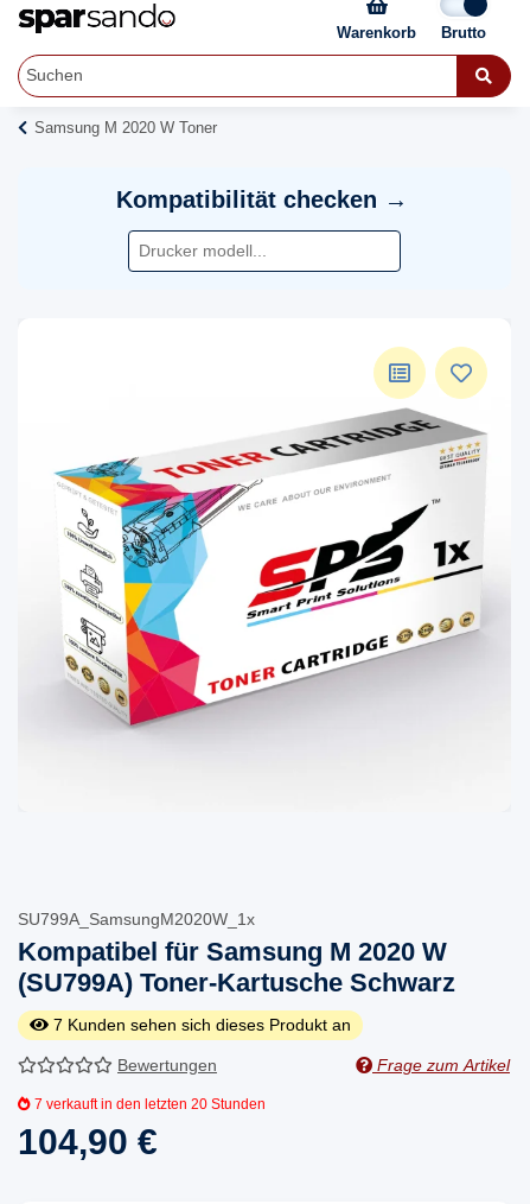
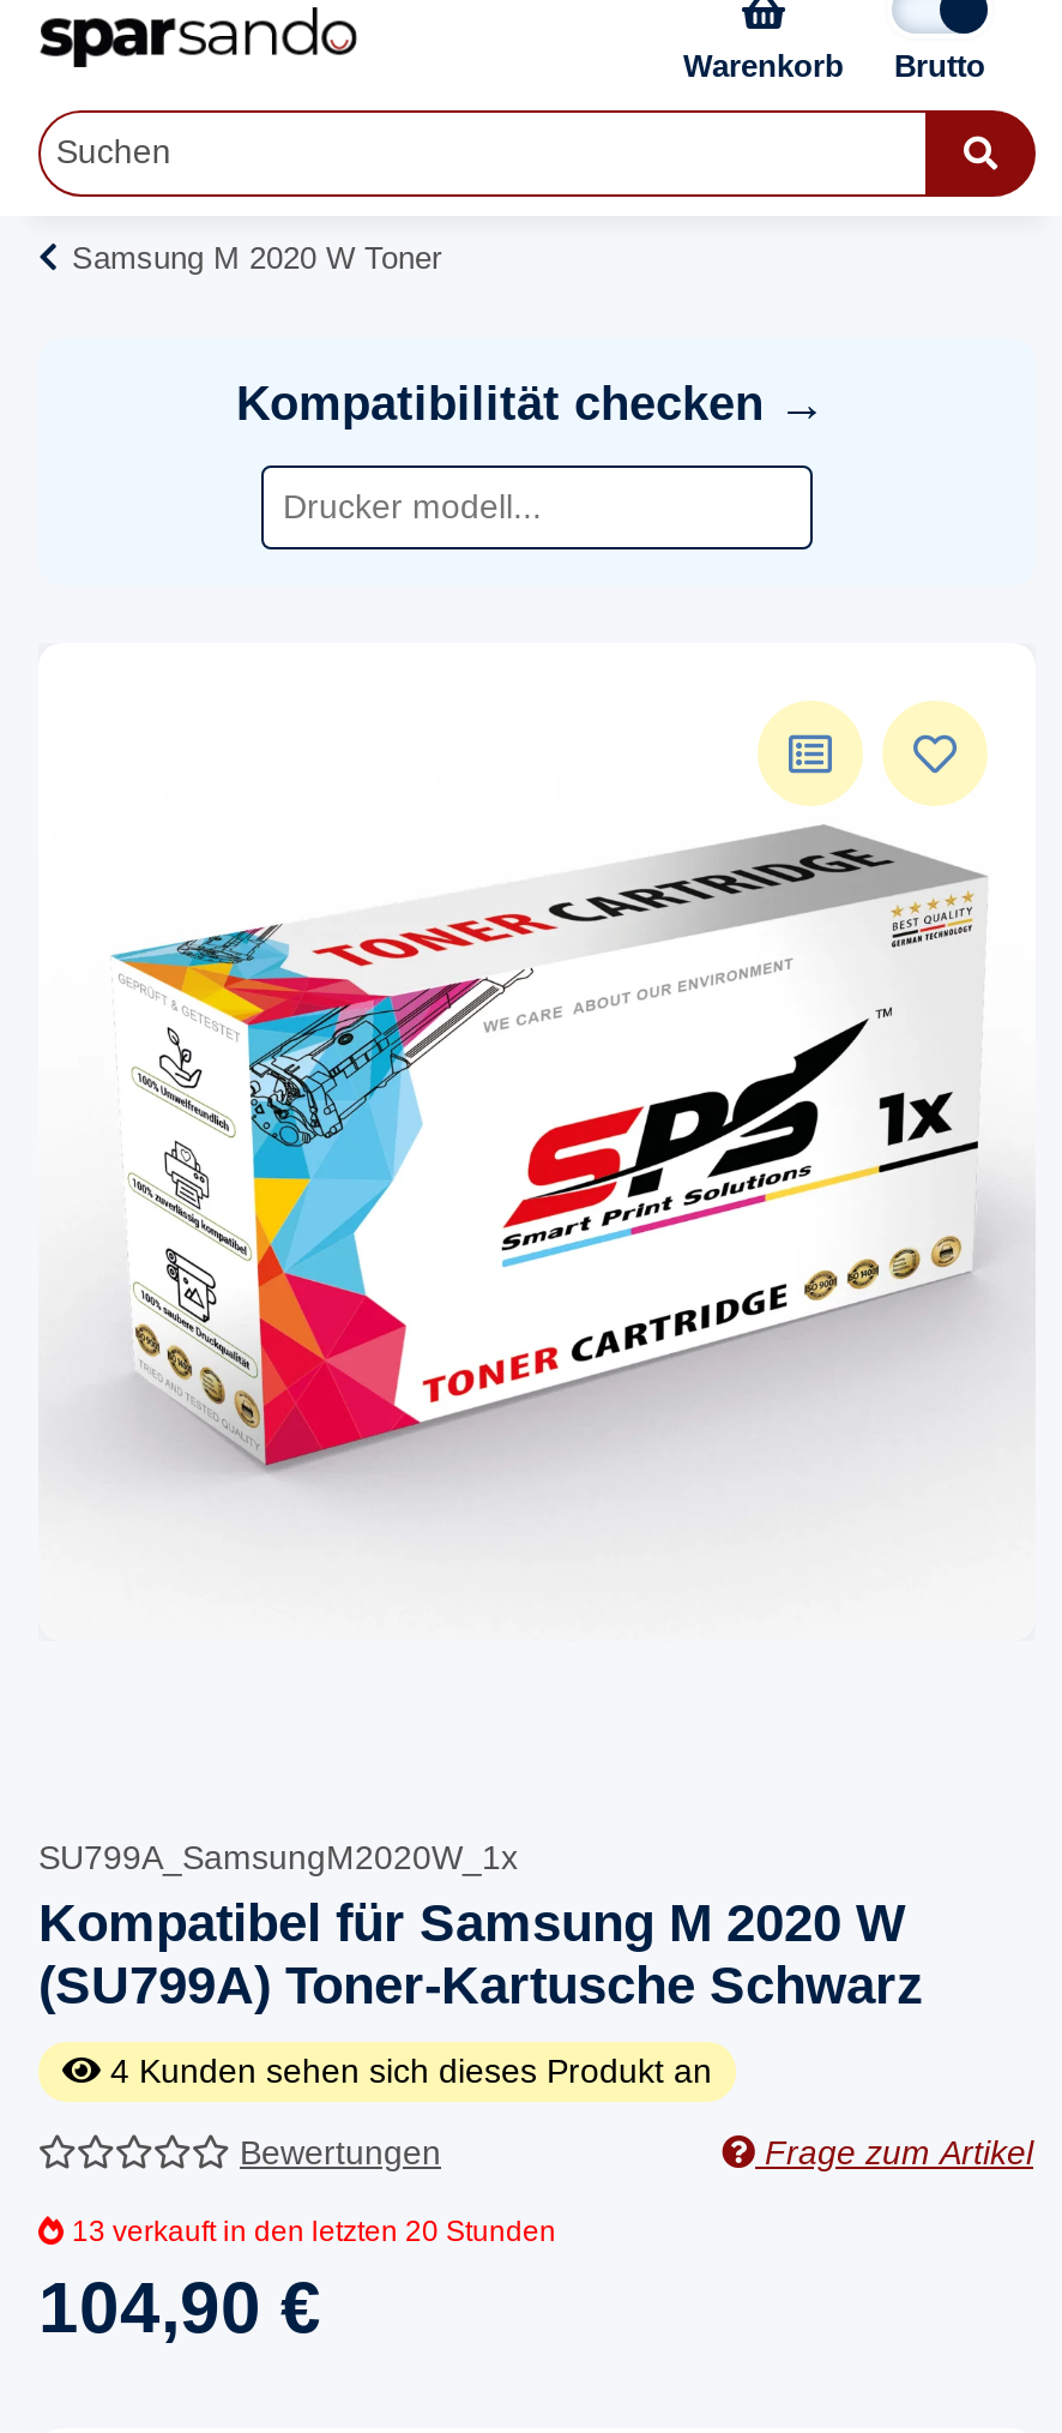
- 7 Kunden sehen sich dieses Produkt an
+ 4 Kunden sehen sich dieses Produkt an

- 7 verkauft in den letzten 20 Stunden
+ 13 verkauft in den letzten 20 Stunden
